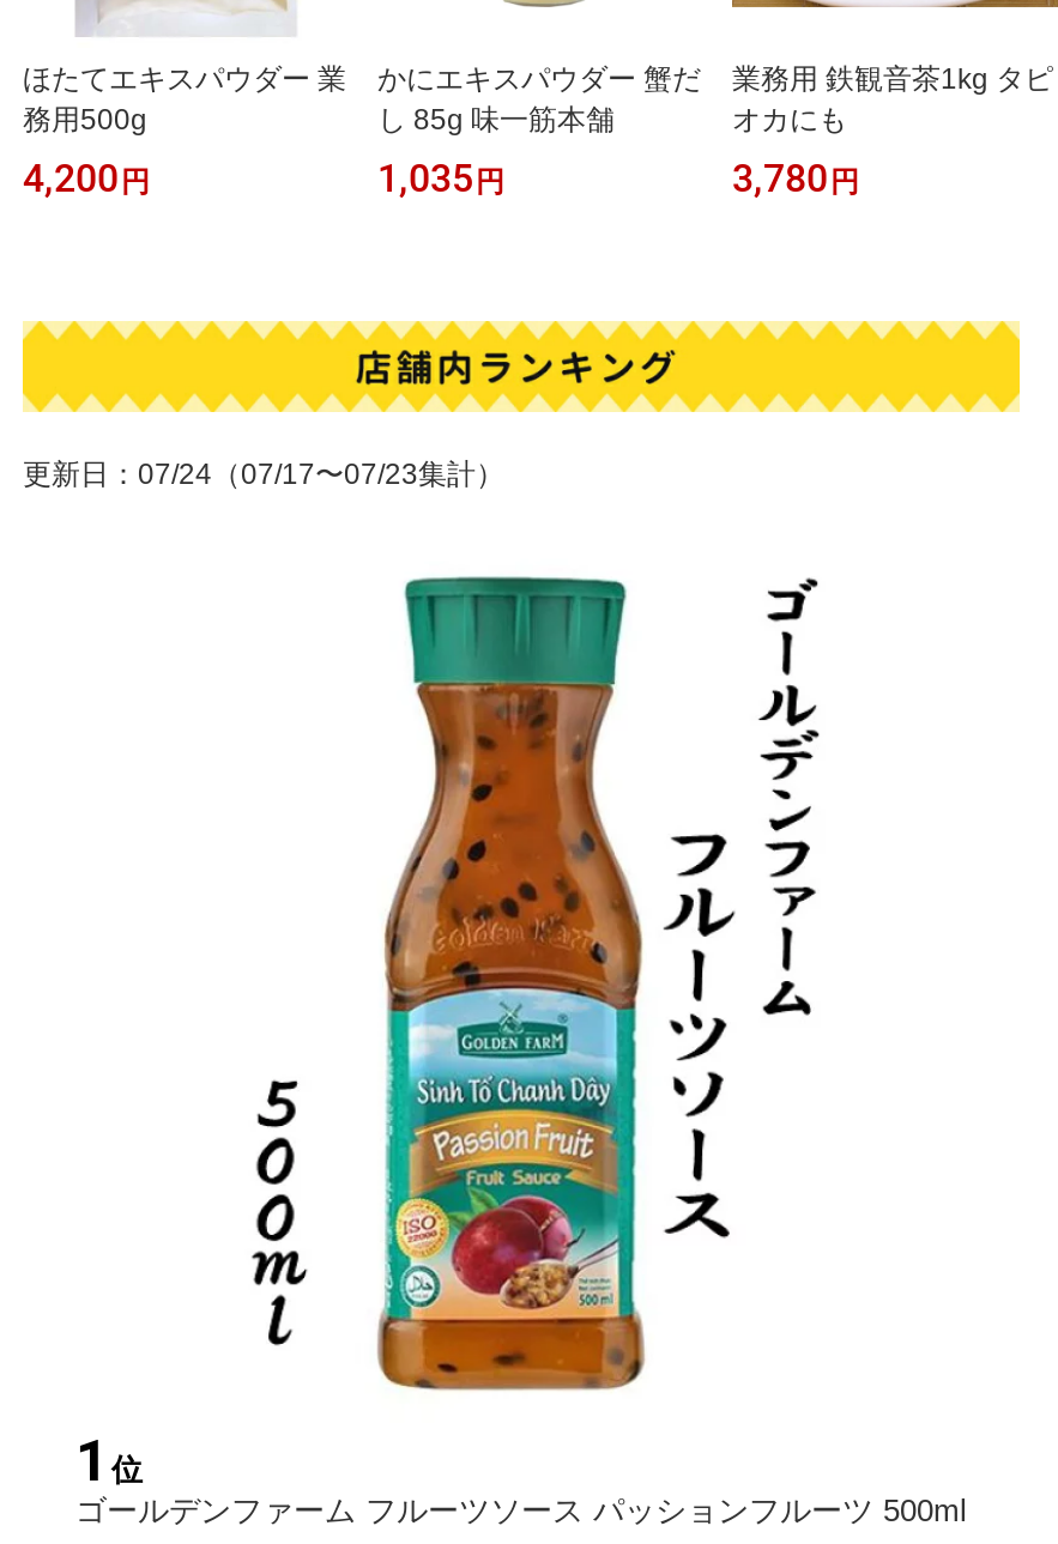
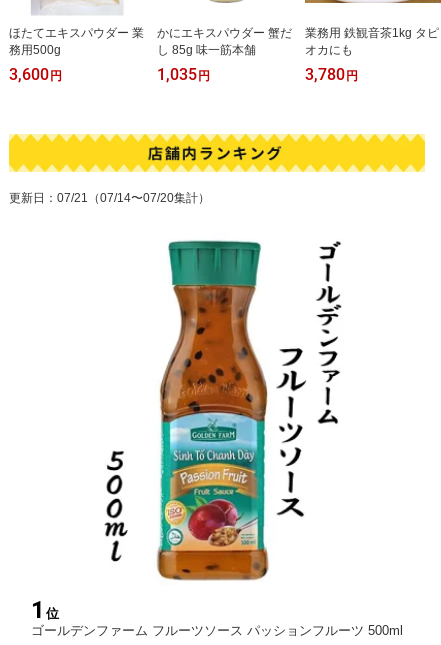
- 4,200円
+ 3,600円

- 更新日：07/24（07/17〜07/23集計）
+ 更新日：07/21（07/14〜07/20集計）
